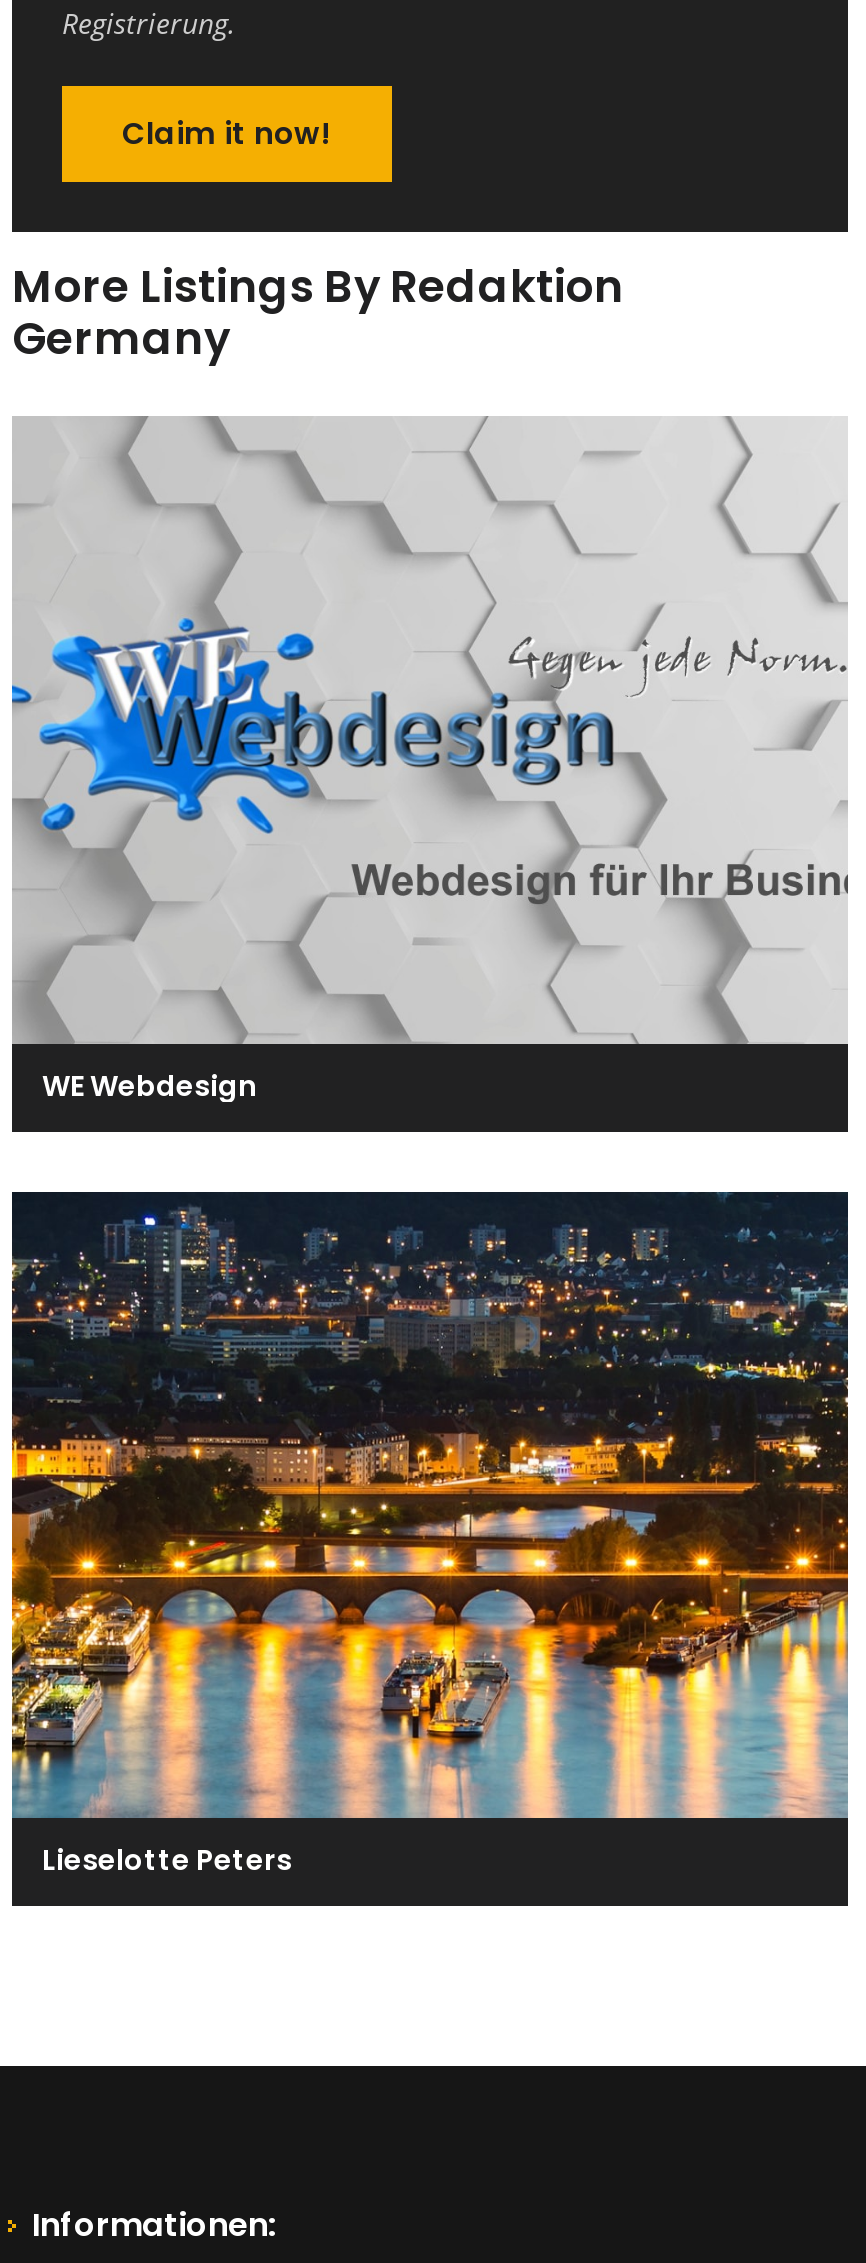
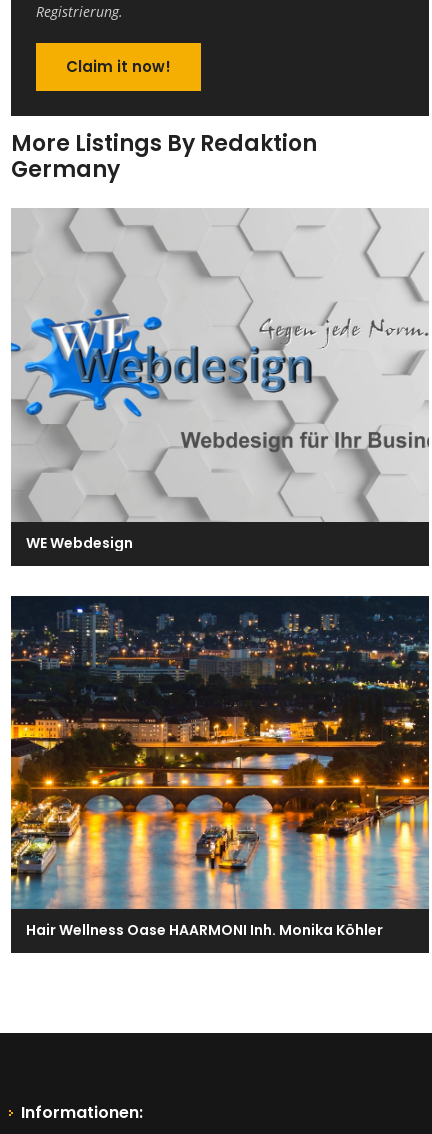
- Lieselotte Peters
+ Hair Wellness Oase HAARMONI Inh. Monika Köhler
